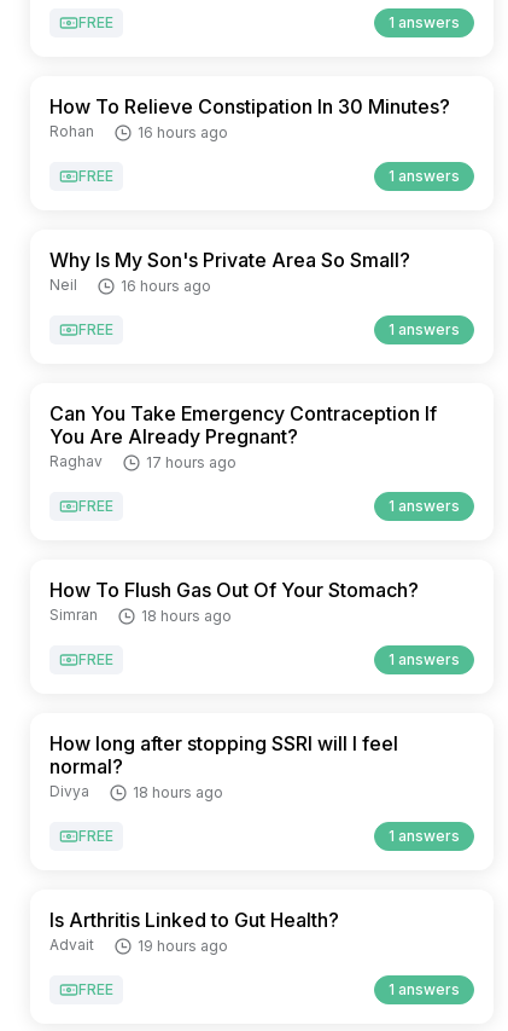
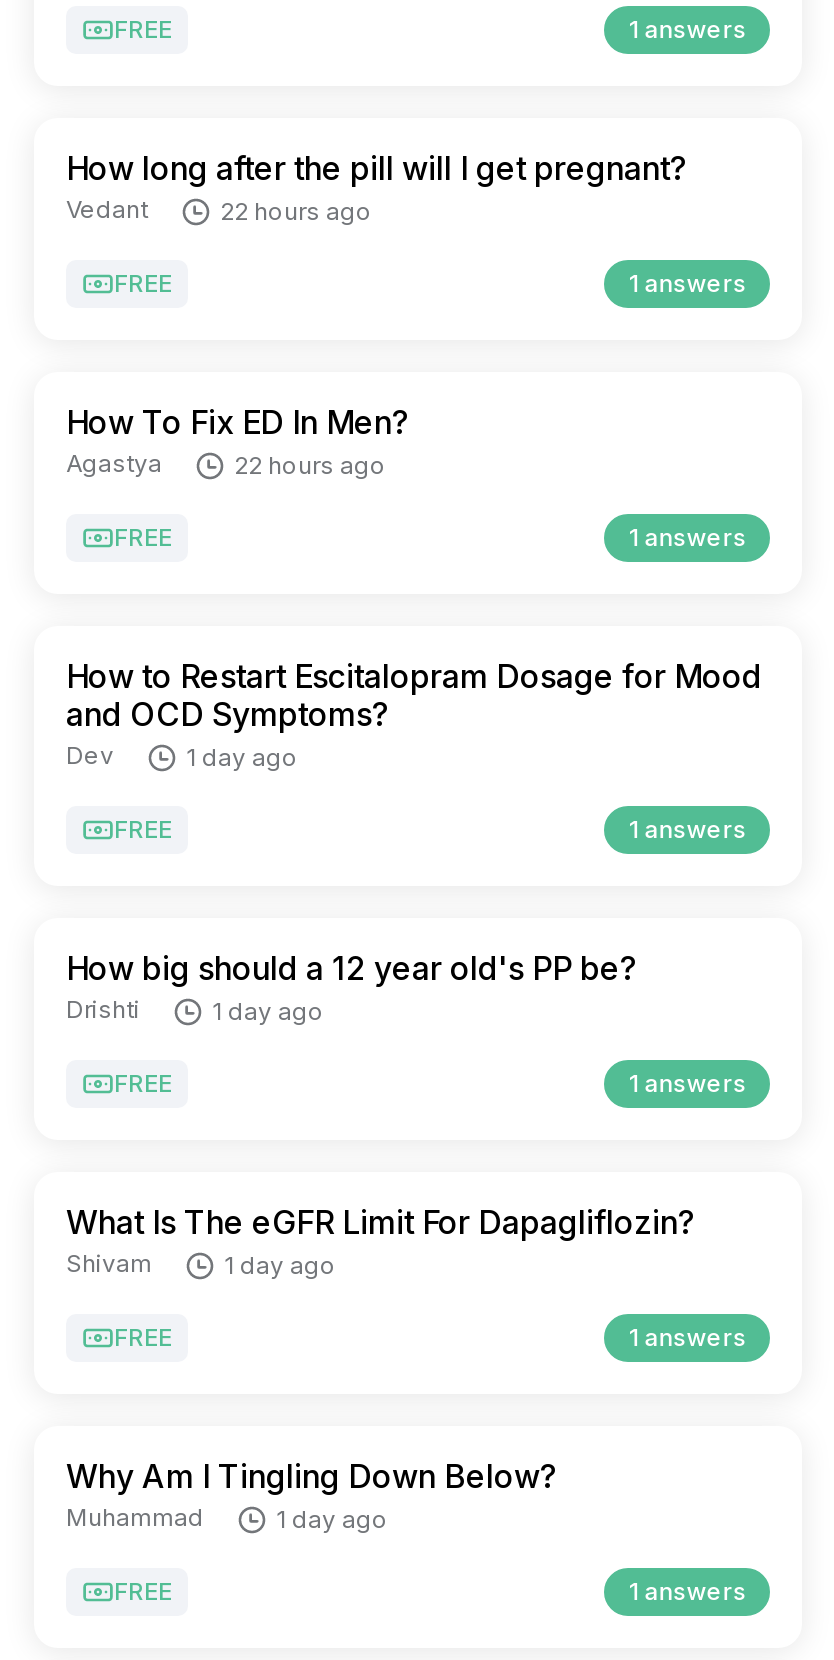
- How To Relieve Constipation In 30 Minutes?
- Rohan
- 16 hours ago
+ How long after the pill will I get pregnant?
+ Vedant
+ 22 hours ago

- Why Is My Son's Private Area So Small?
- Neil
- 16 hours ago
+ How To Fix ED In Men?
+ Agastya
+ 22 hours ago

- Can You Take Emergency Contraception If
- You Are Already Pregnant?
- Raghav
- 17 hours ago
+ How to Restart Escitalopram Dosage for Mood
+ and OCD Symptoms?
+ Dev
+ 1 day ago

- How To Flush Gas Out Of Your Stomach?
- Simran
- 18 hours ago
+ How big should a 12 year old's PP be?
+ Drishti
+ 1 day ago

- How long after stopping SSRI will I feel
- normal?
- Divya
- 18 hours ago
+ What Is The eGFR Limit For Dapagliflozin?
+ Shivam
+ 1 day ago

- Is Arthritis Linked to Gut Health?
- Advait
- 19 hours ago
+ Why Am I Tingling Down Below?
+ Muhammad
+ 1 day ago
